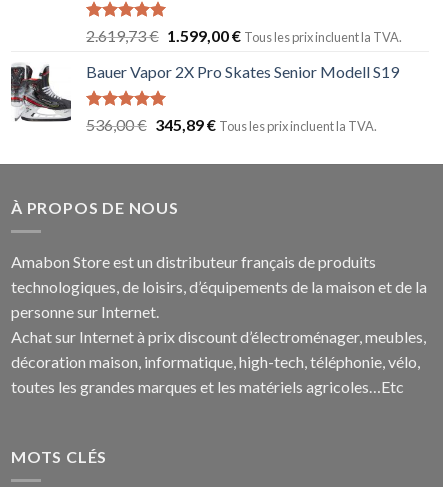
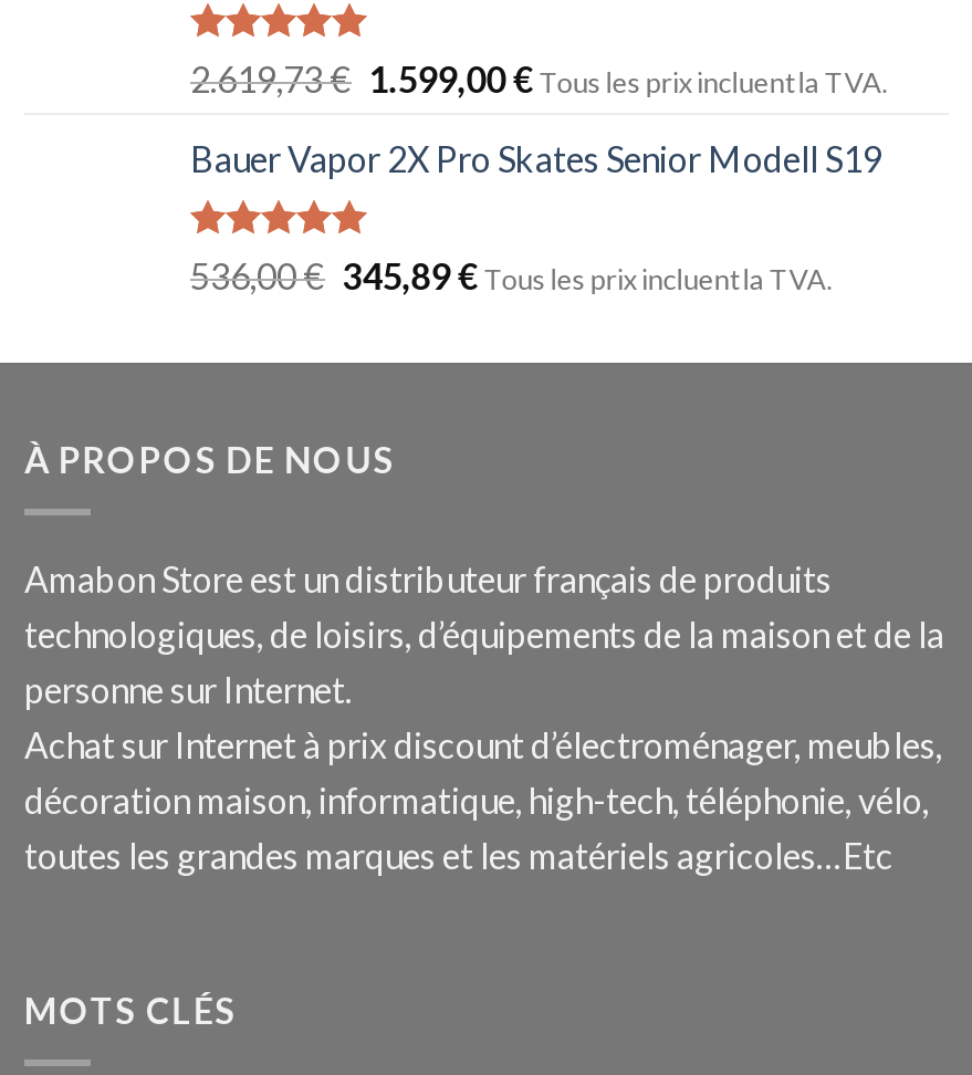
- [image]
